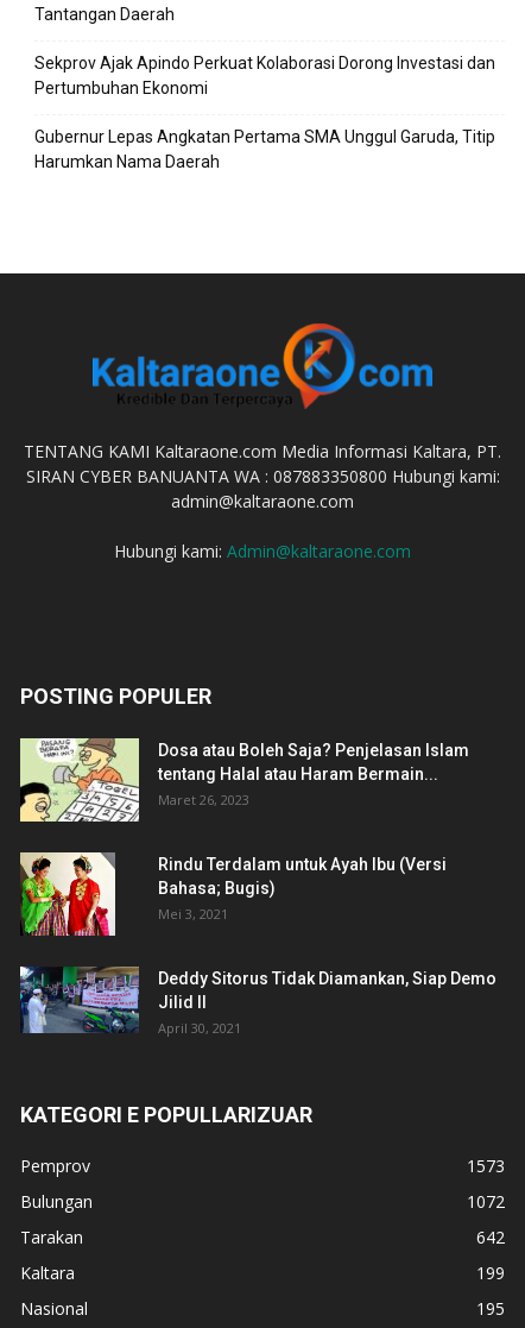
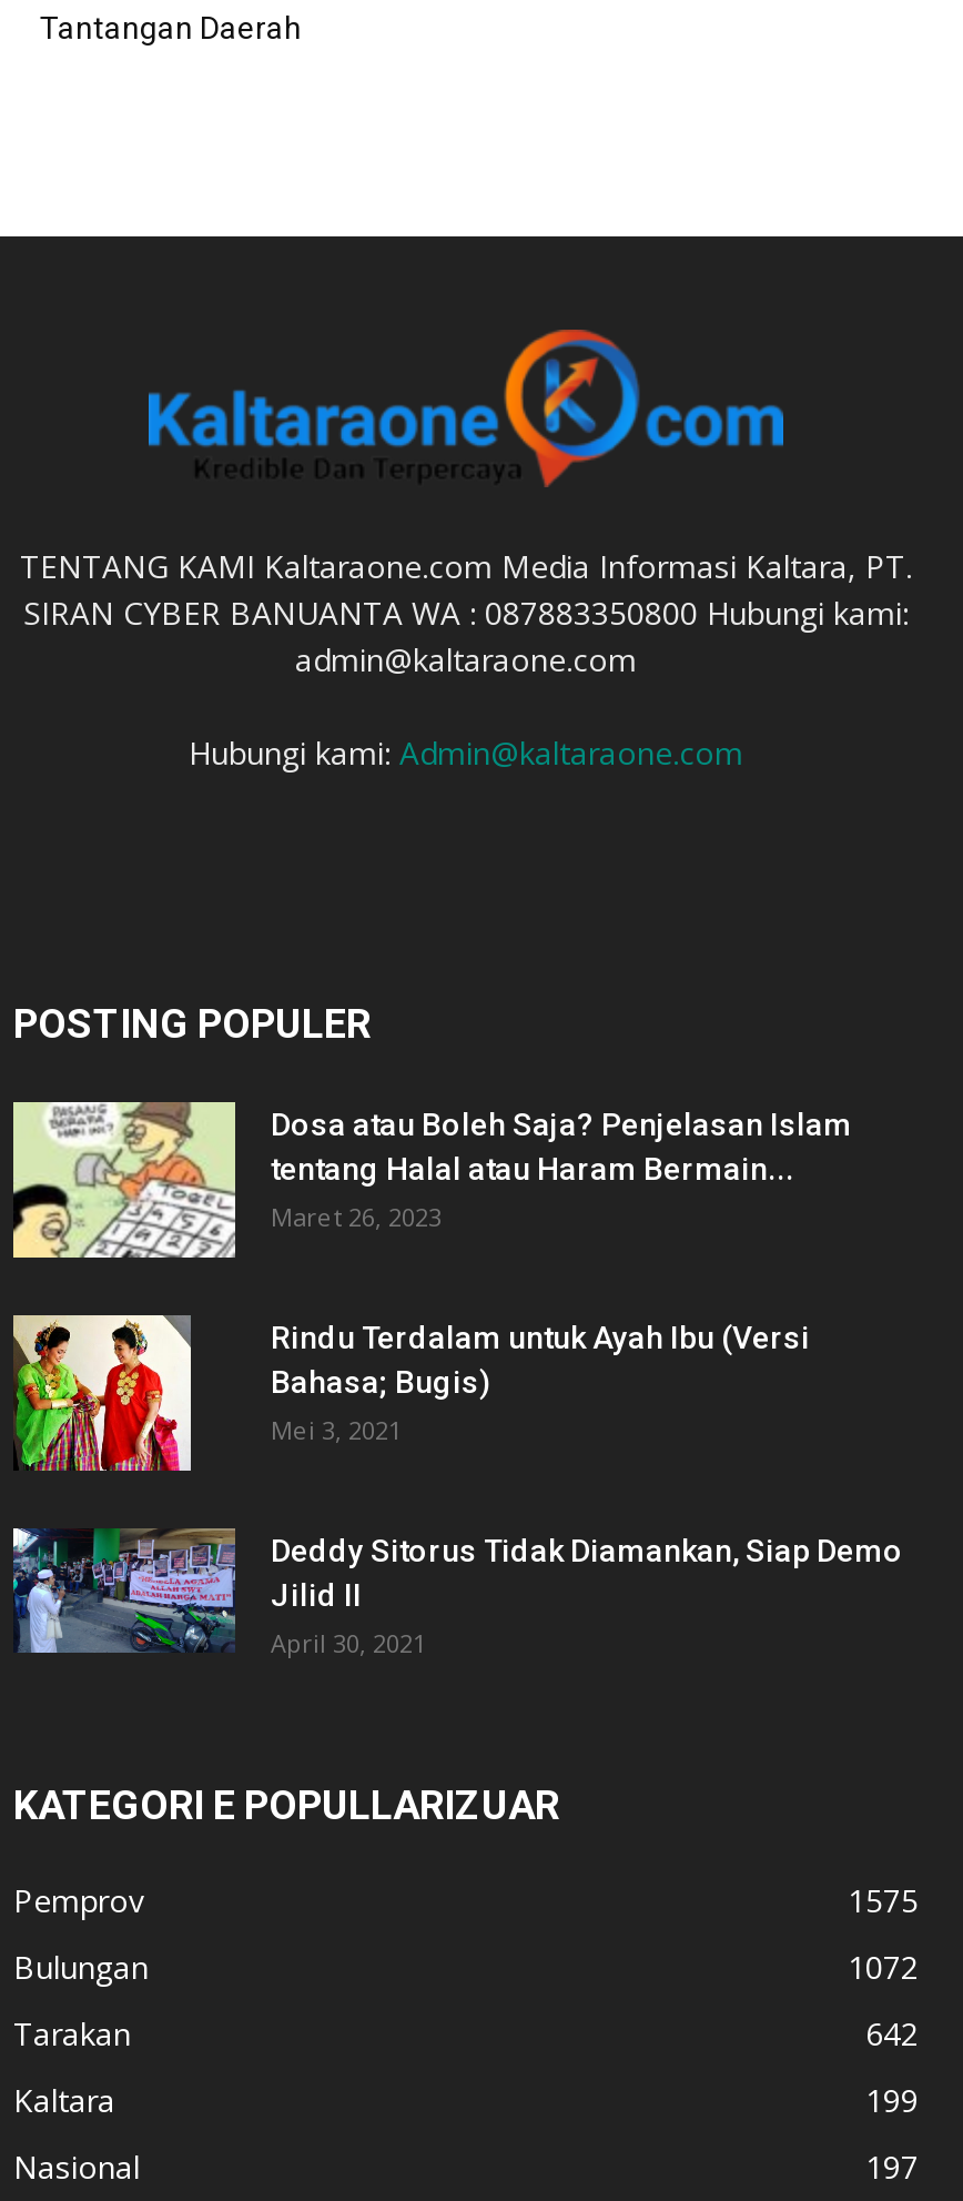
- Sekprov Ajak Apindo Perkuat Kolaborasi Dorong Investasi dan
- Pertumbuhan Ekonomi
- Gubernur Lepas Angkatan Pertama SMA Unggul Garuda, Titip
- Harumkan Nama Daerah

- 1573
+ 1575

- 195
+ 197
